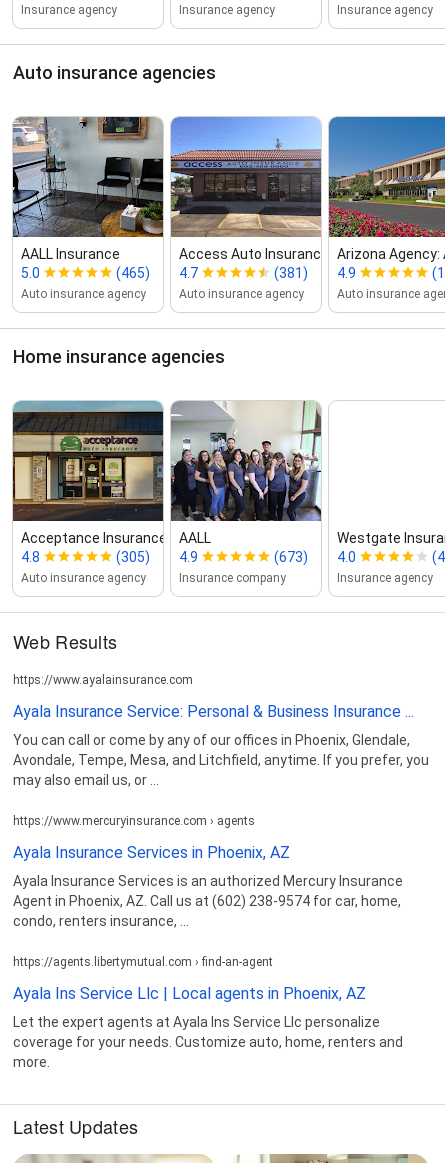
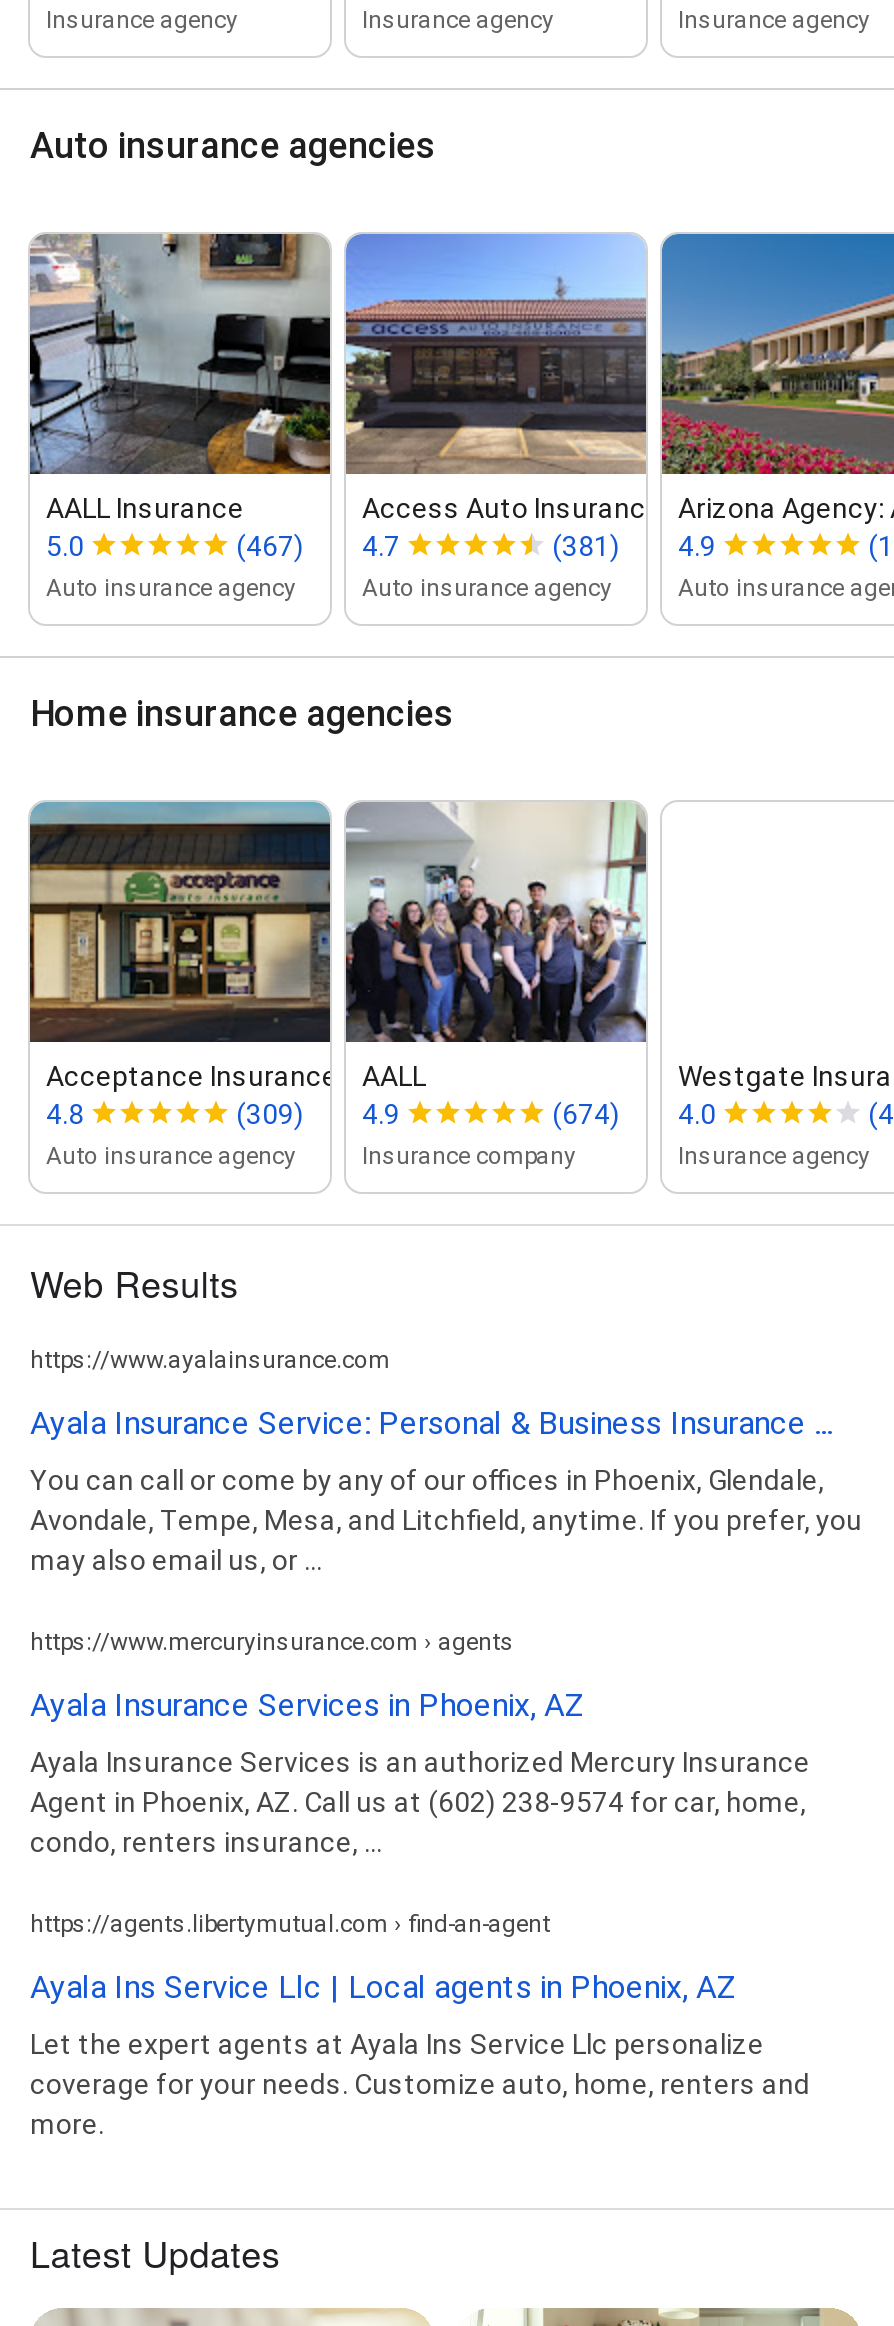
- (465) 4.7
+ (467) 4.7

- (305) 4.9
+ (309) 4.9

- (673) 4.0
+ (674) 4.0
